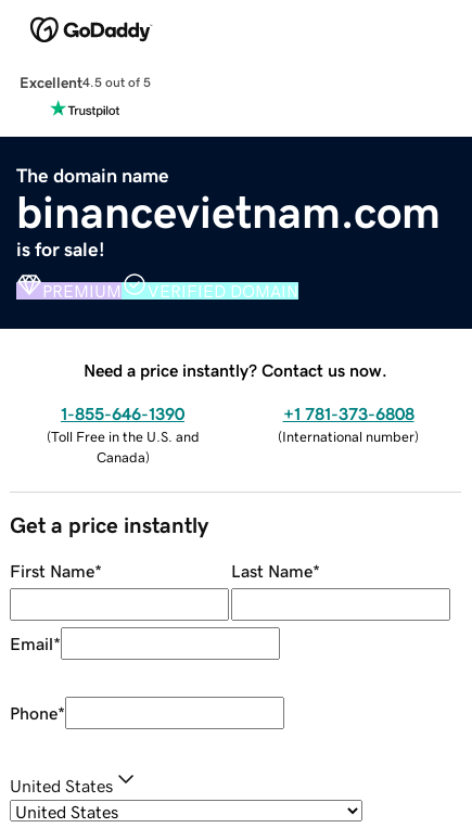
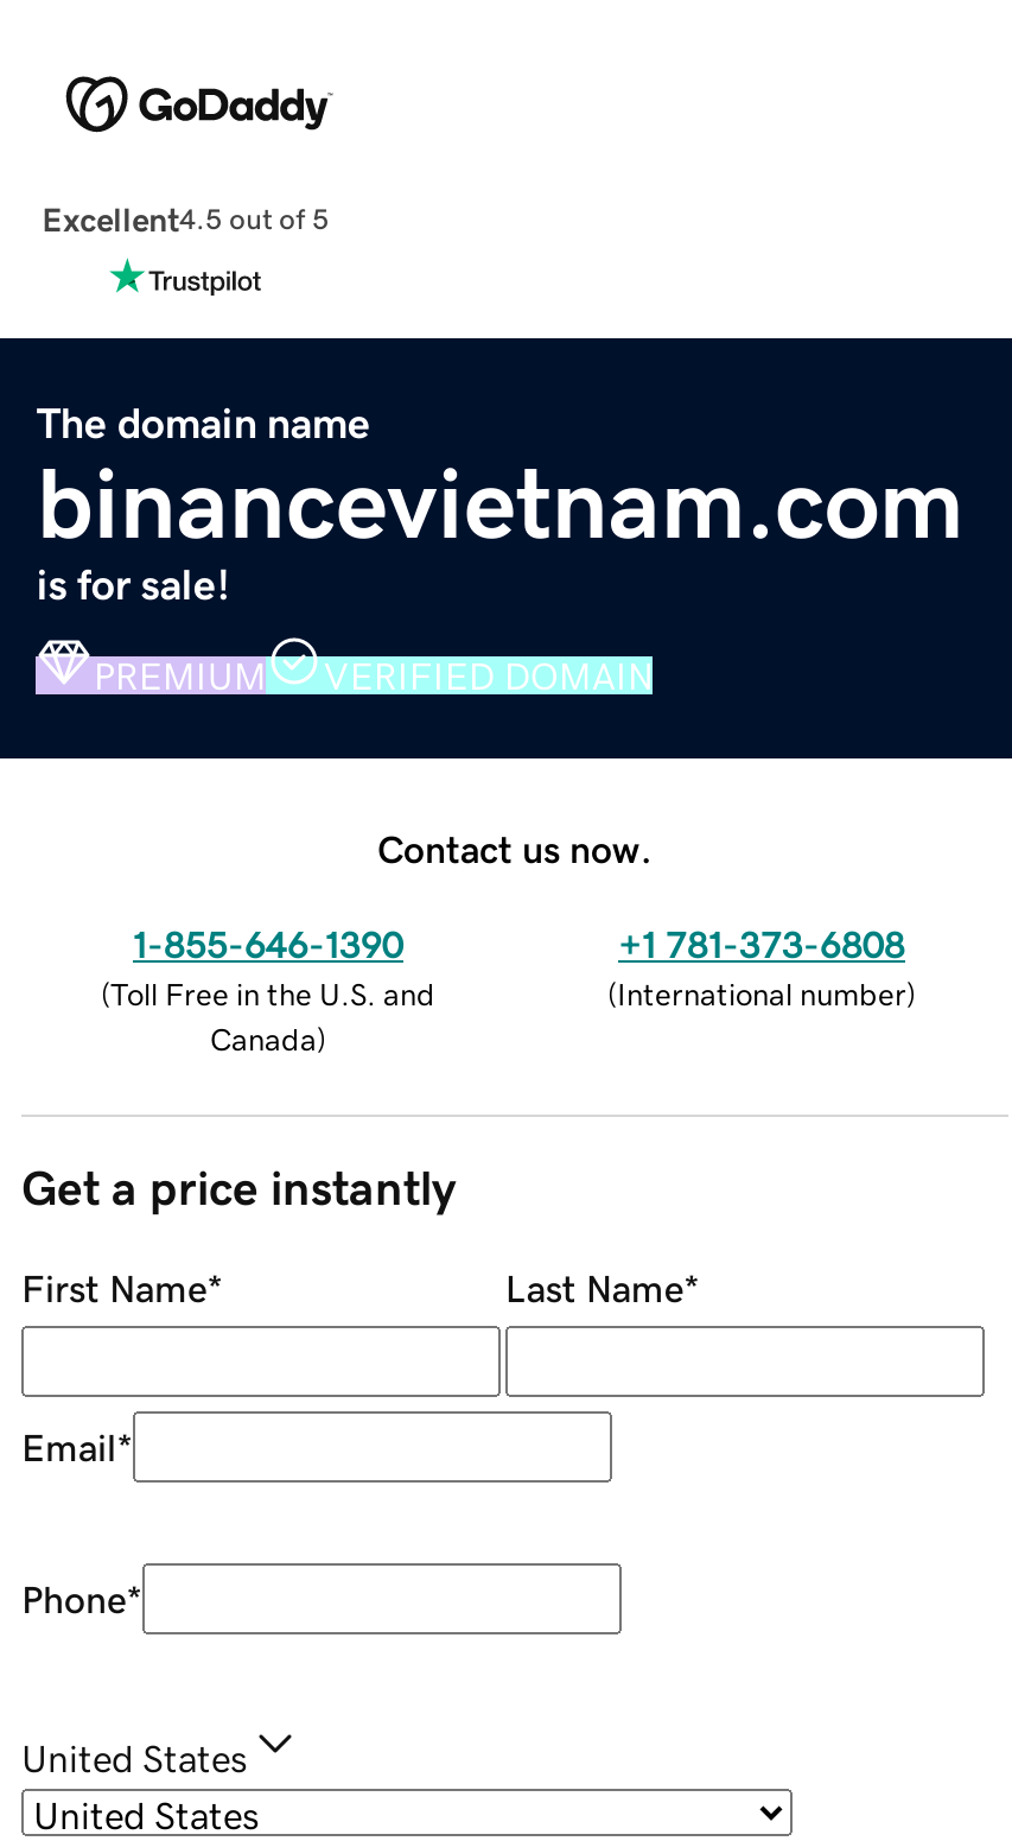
- Need a price instantly? Contact us now.
+ Contact us now.
